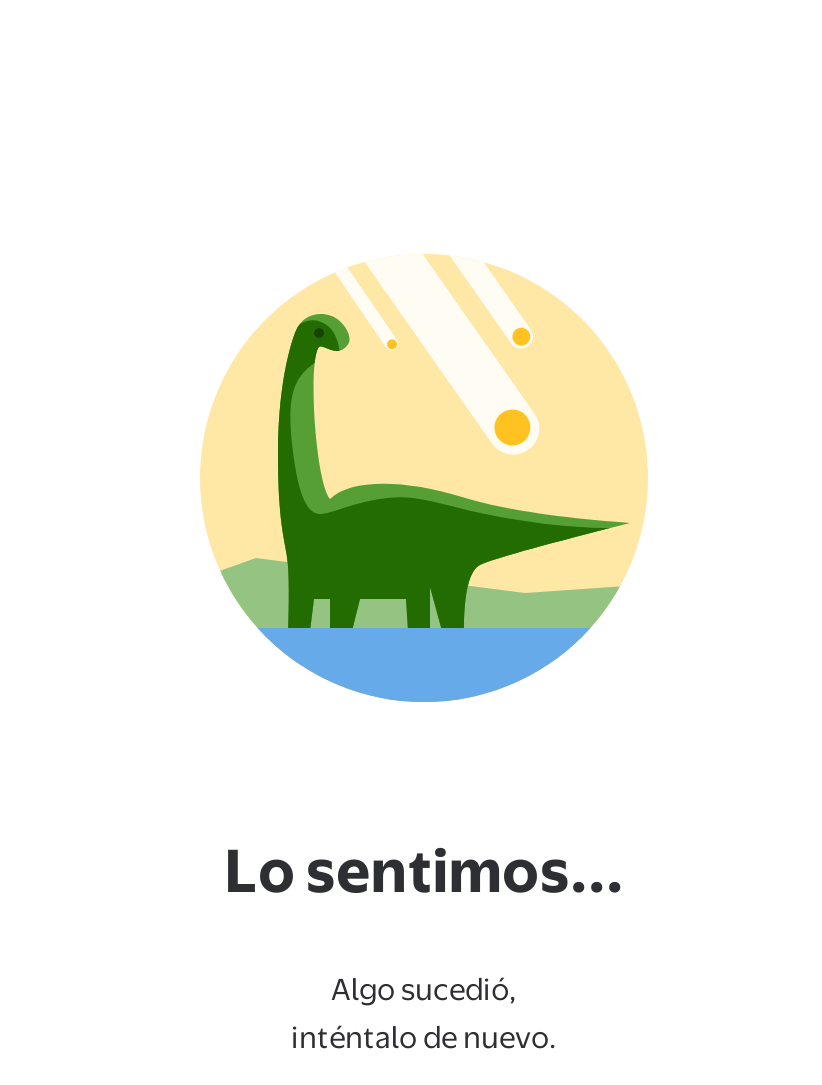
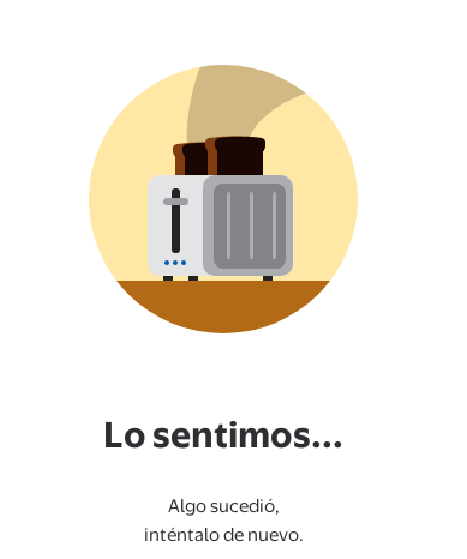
- [image]
+ [image]
